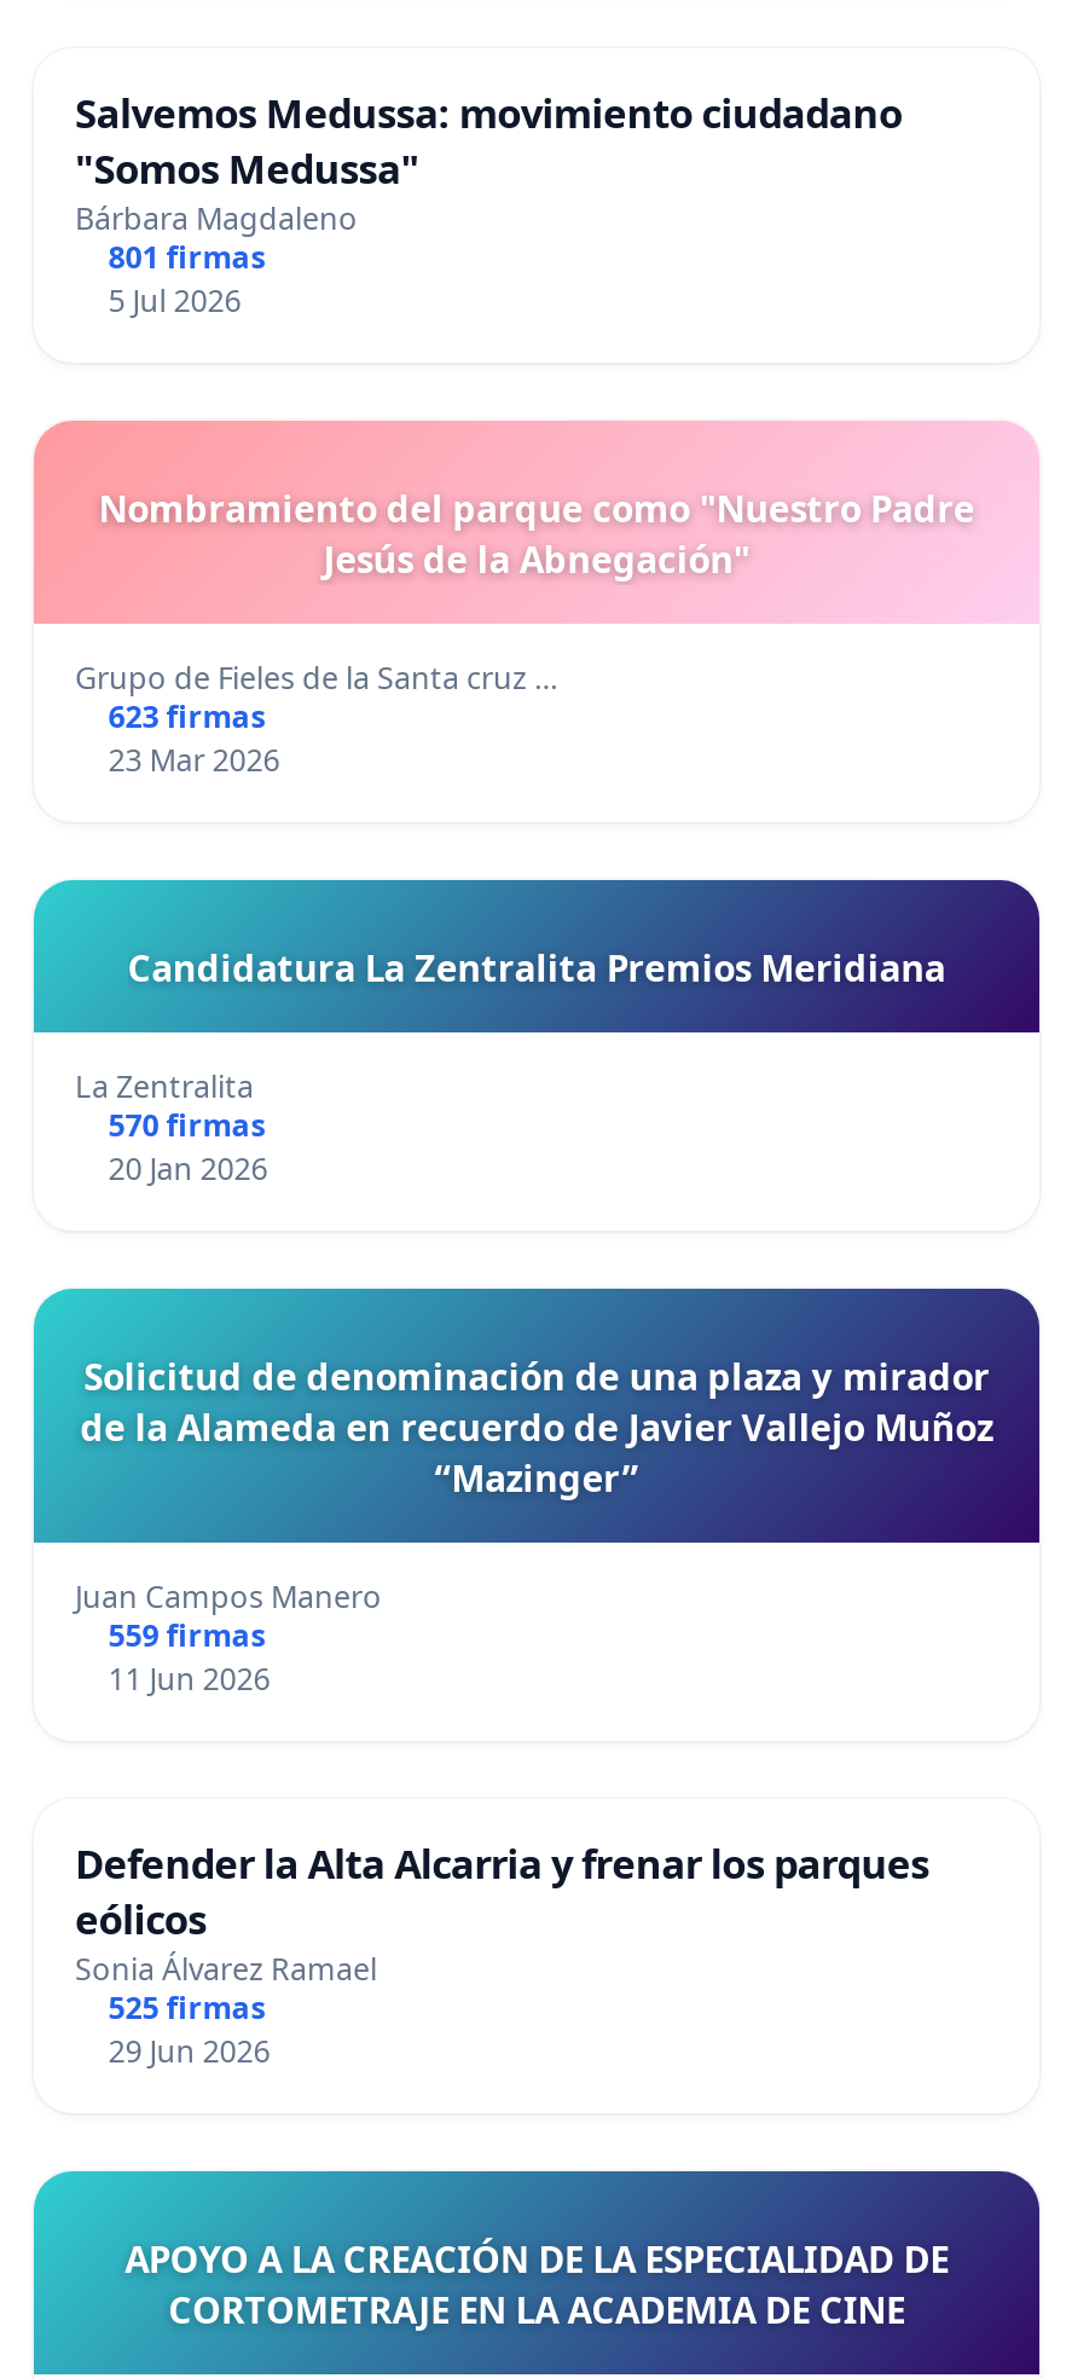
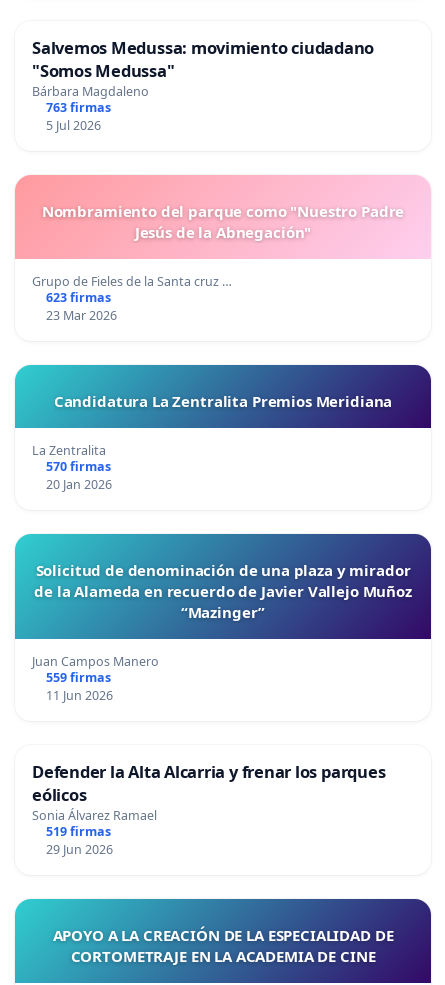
- 801 firmas
+ 763 firmas

- 525 firmas
+ 519 firmas
